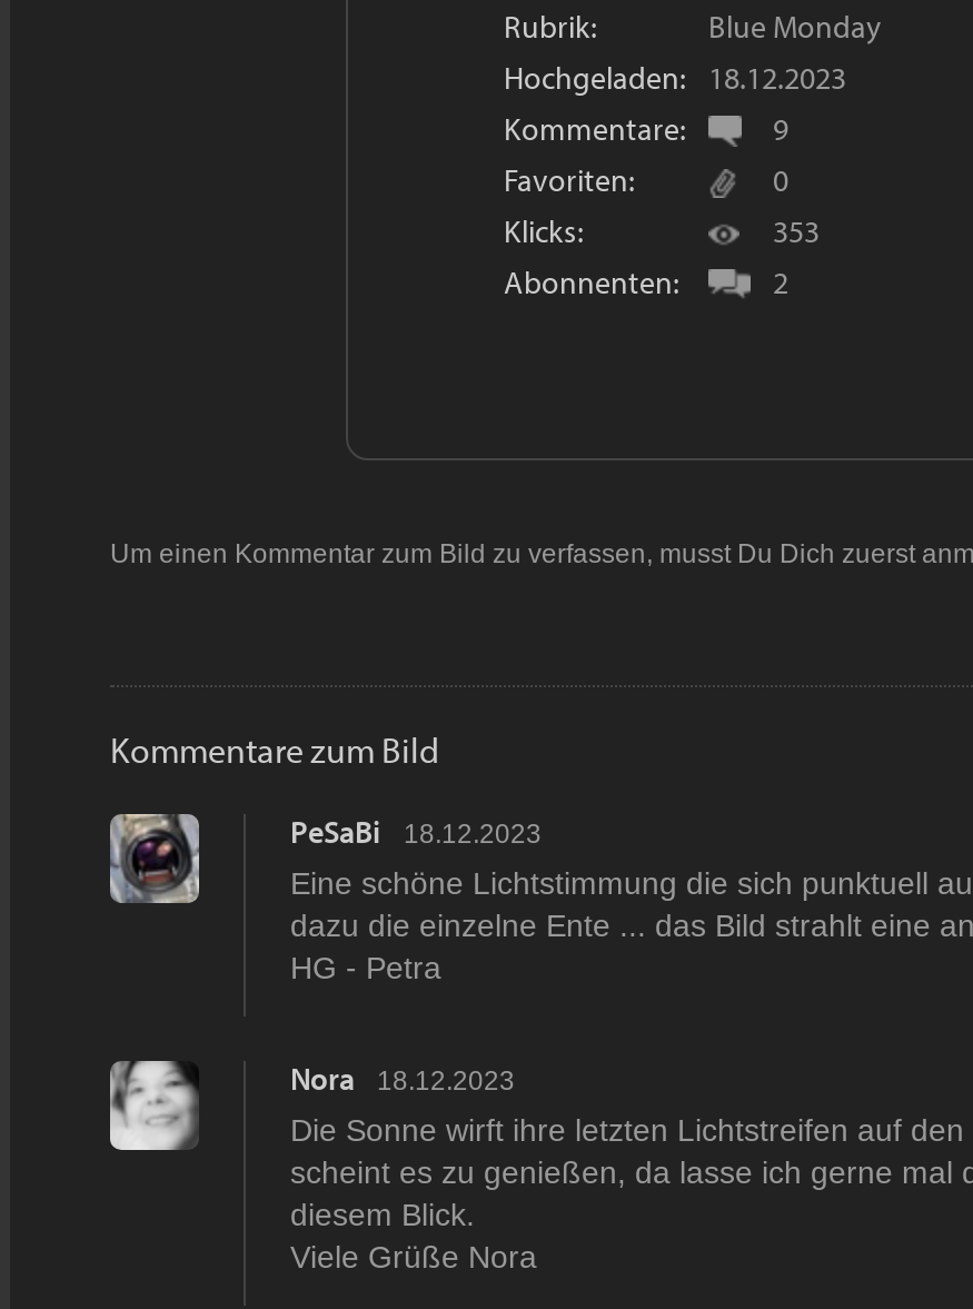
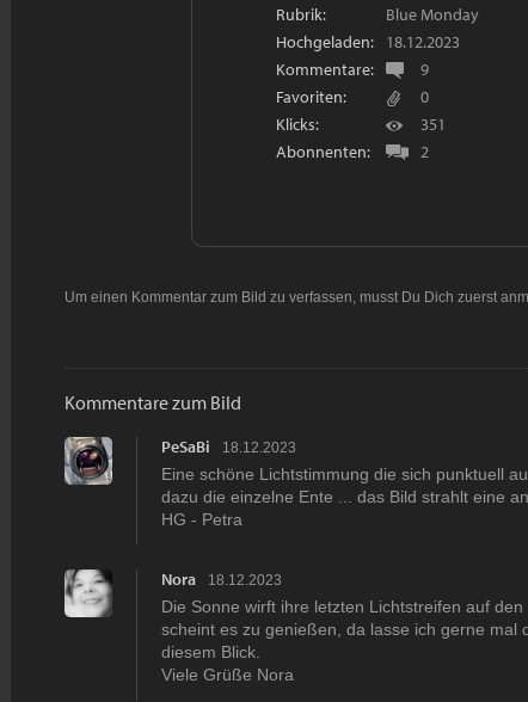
- 353
+ 351
